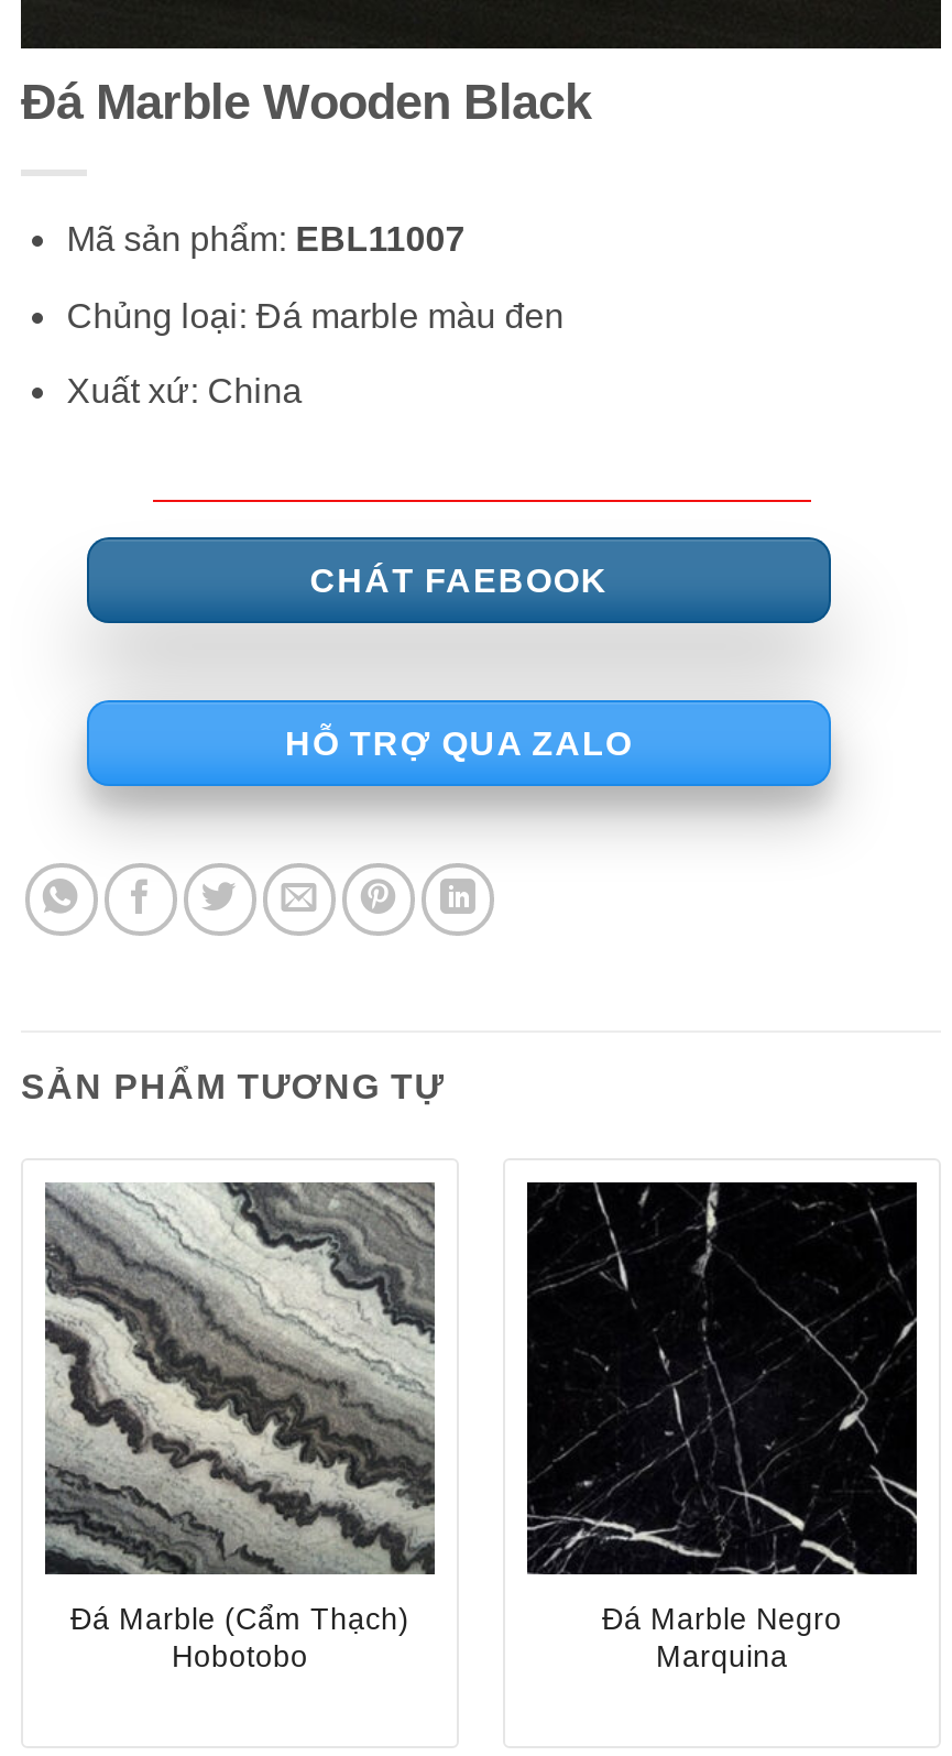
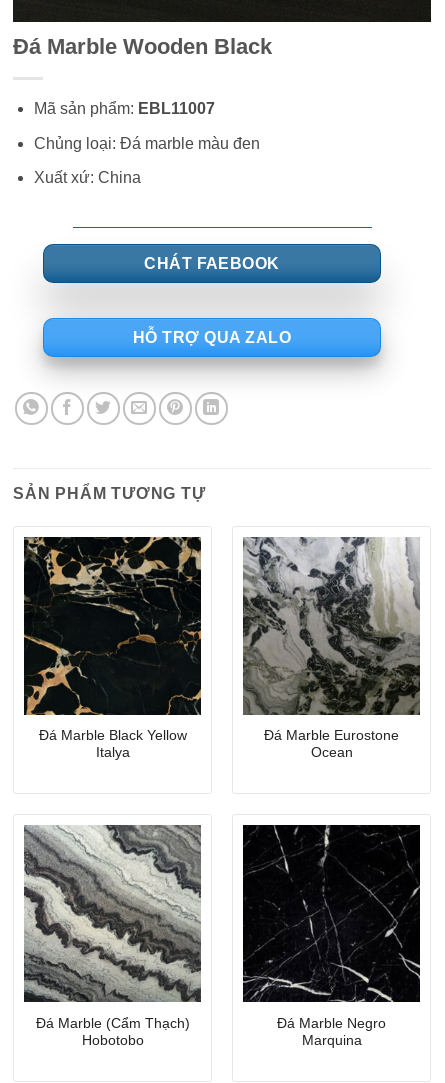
+ [image]
+ Đá Marble Black Yellow
+ Italya

+ [image]
+ Đá Marble Eurostone
+ Ocean
